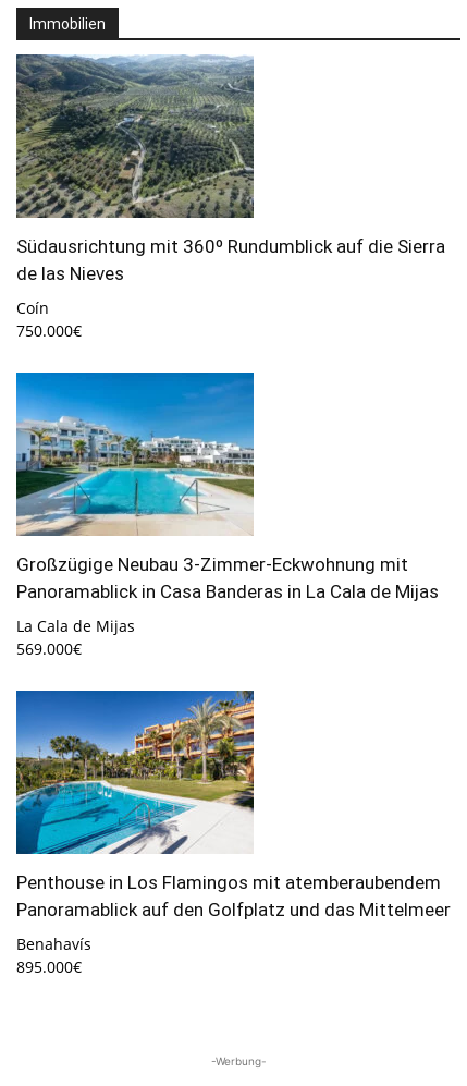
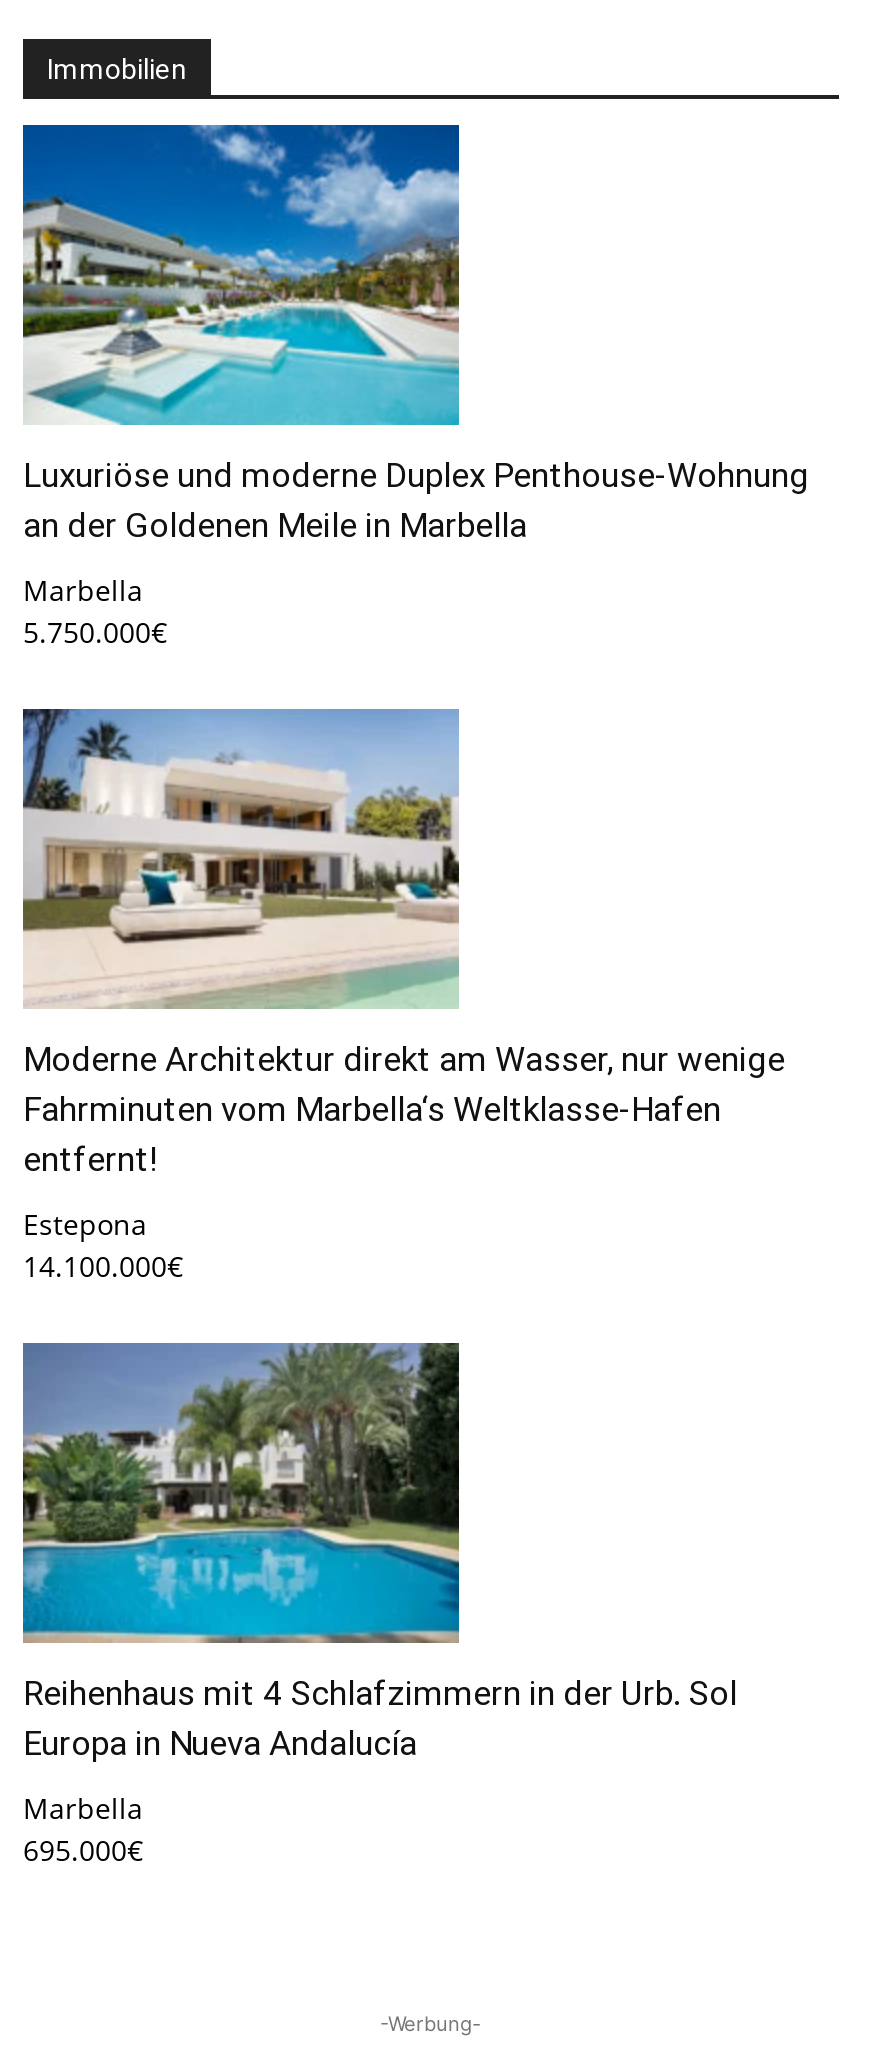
- [image]
- Südausrichtung mit 360º Rundumblick auf die Sierra
- de las Nieves
+ [image]
+ Luxuriöse und moderne Duplex Penthouse-Wohnung
+ an der Goldenen Meile in Marbella

- Coín
- 750.000€
+ Marbella
+ 5.750.000€

- [image]
- Großzügige Neubau 3-Zimmer-Eckwohnung mit
- Panoramablick in Casa Banderas in La Cala de Mijas
+ [image]
+ Moderne Architektur direkt am Wasser, nur wenige
+ Fahrminuten vom Marbella‘s Weltklasse-Hafen
+ entfernt!

- La Cala de Mijas
- 569.000€
+ Estepona
+ 14.100.000€

- [image]
- Penthouse in Los Flamingos mit atemberaubendem
- Panoramablick auf den Golfplatz und das Mittelmeer
+ [image]
+ Reihenhaus mit 4 Schlafzimmern in der Urb. Sol
+ Europa in Nueva Andalucía

- Benahavís
- 895.000€
+ Marbella
+ 695.000€
